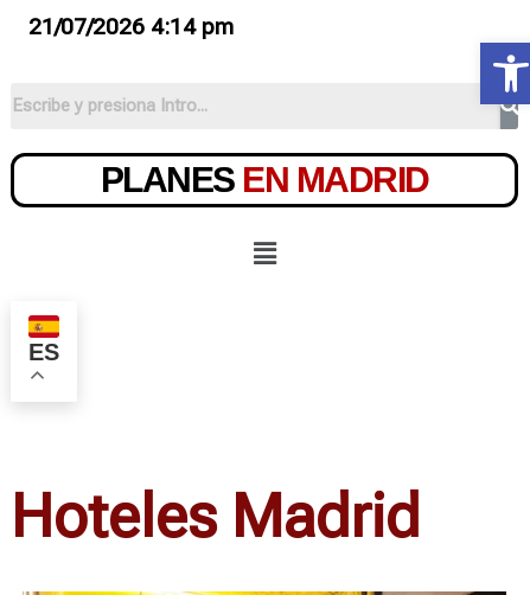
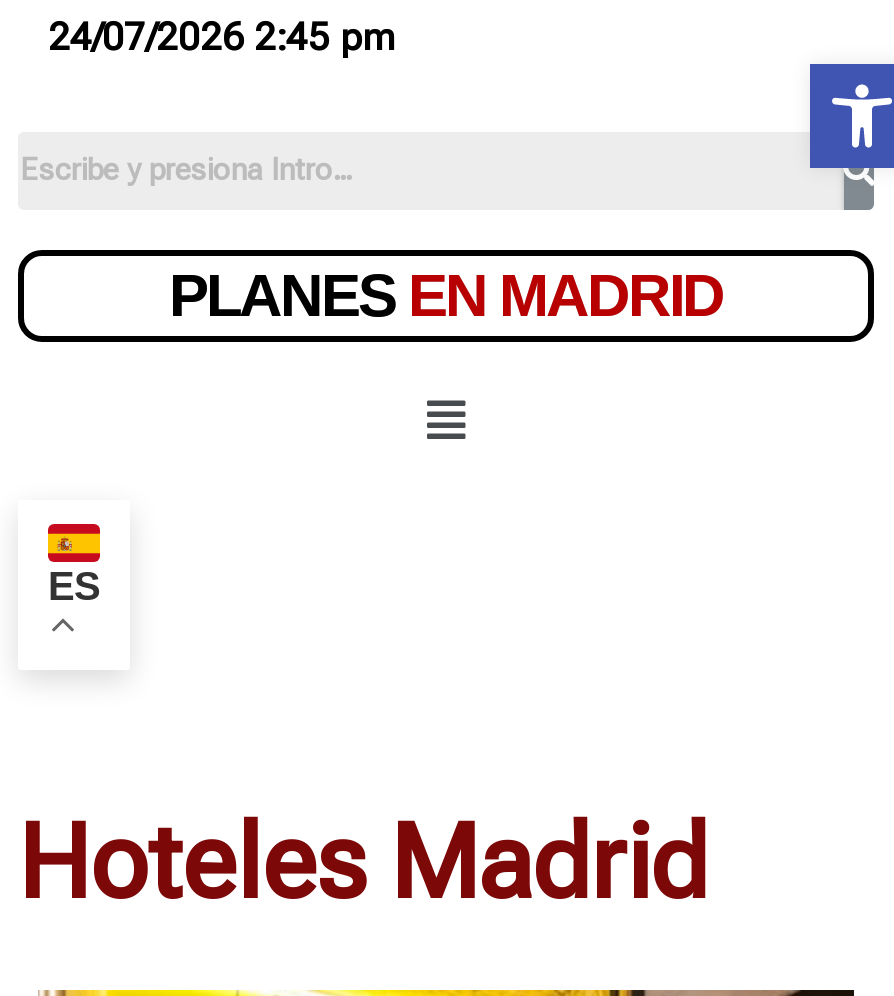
- 21/07/2026 4:14 pm
+ 24/07/2026 2:45 pm
